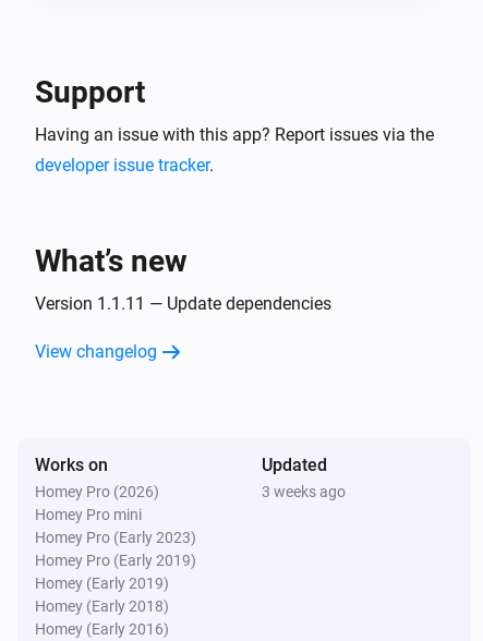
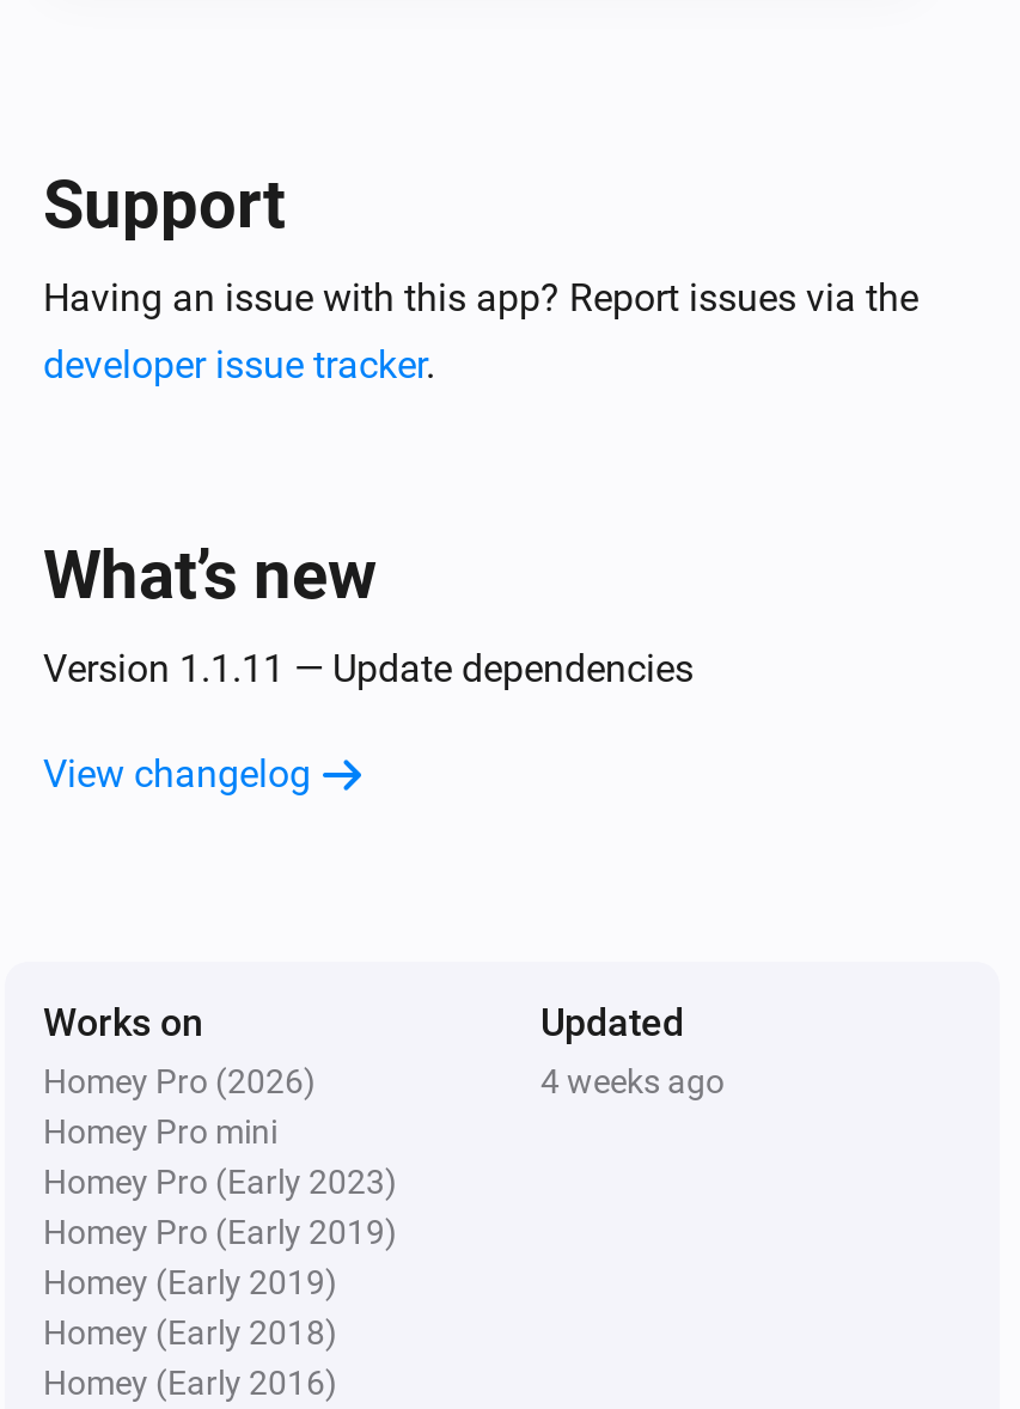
- 3 weeks ago
+ 4 weeks ago
